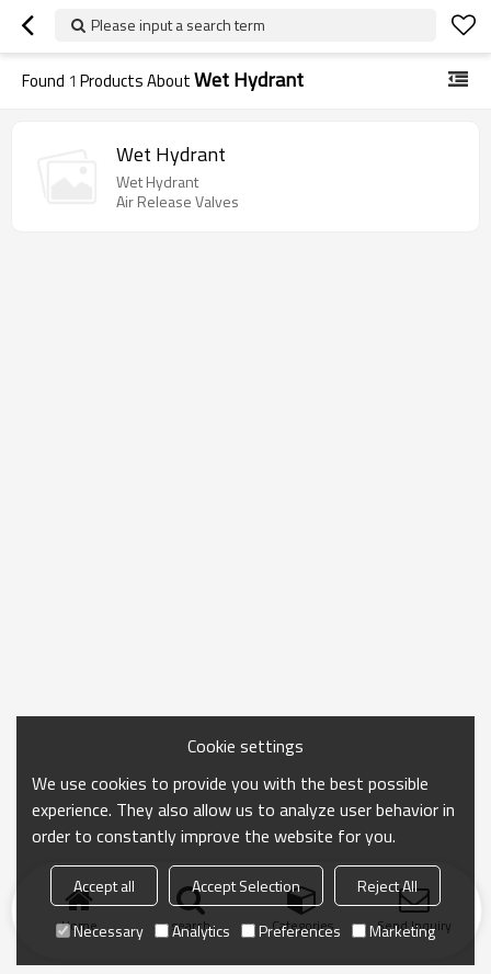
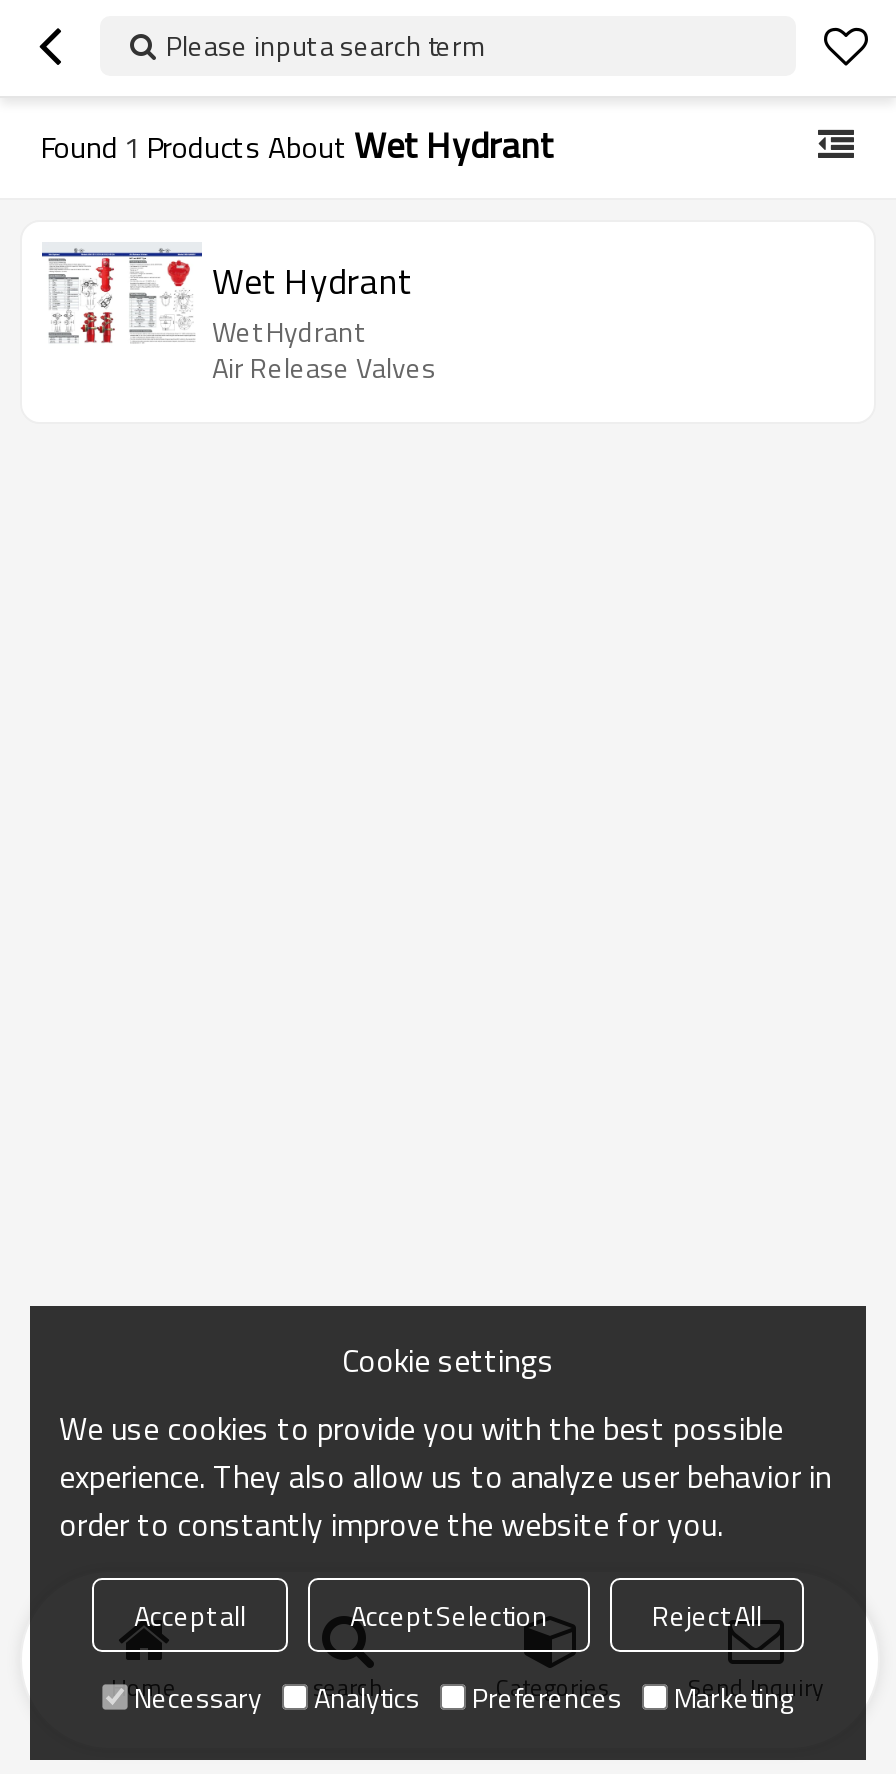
+ [image]
